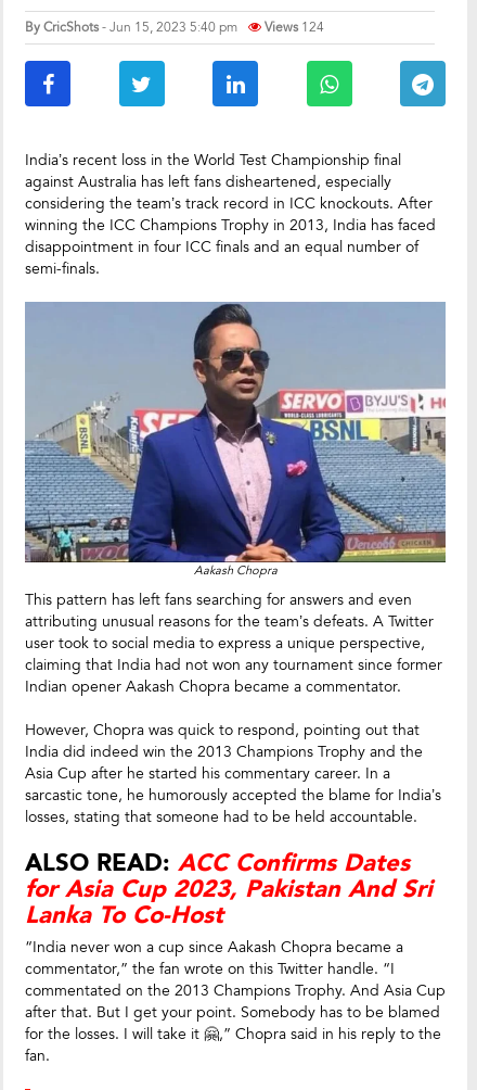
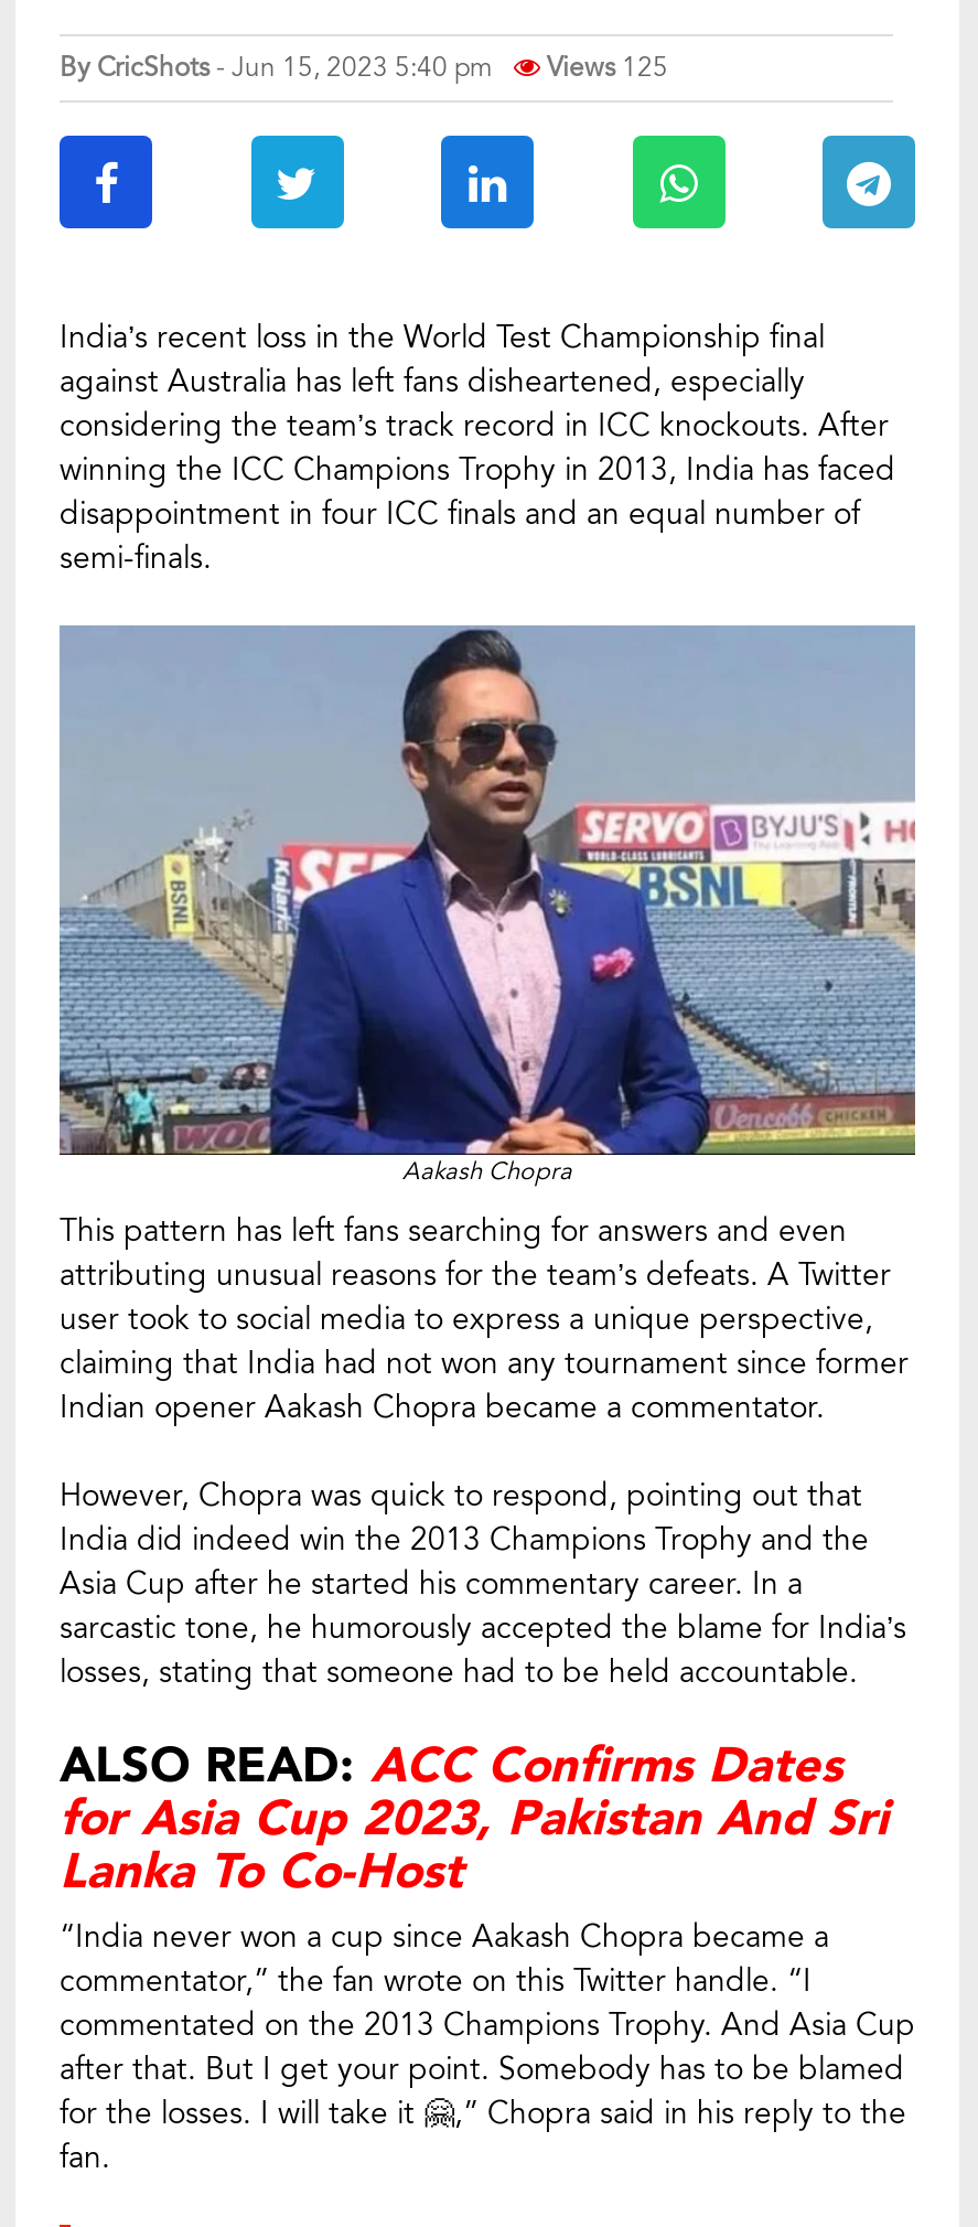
- By CricShots - Jun 15, 2023 5:40 pm Views 124
+ By CricShots - Jun 15, 2023 5:40 pm Views 125
